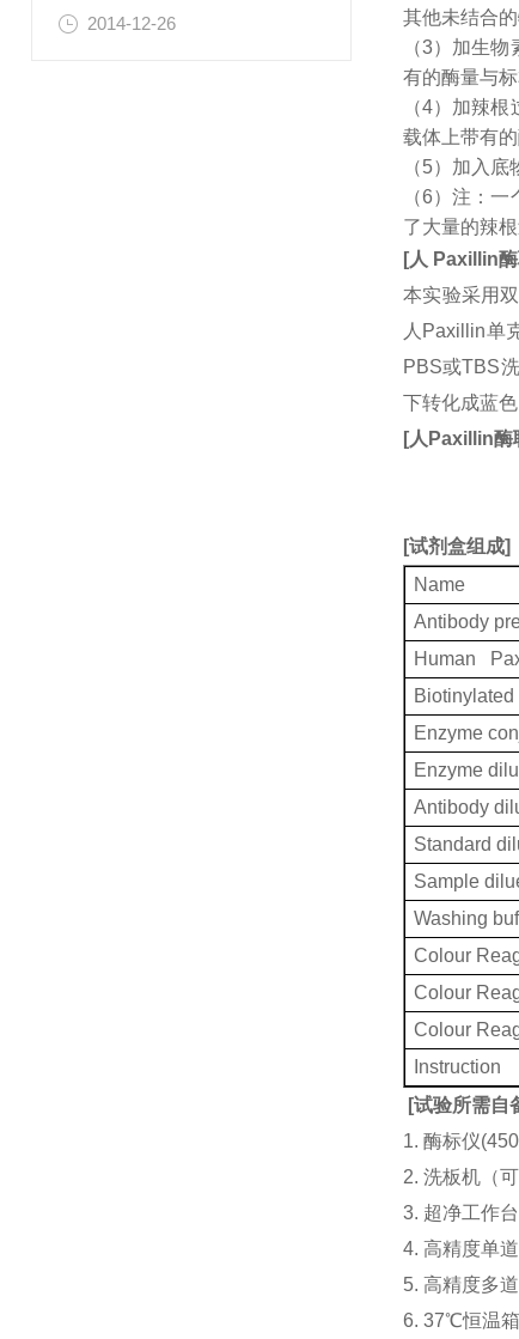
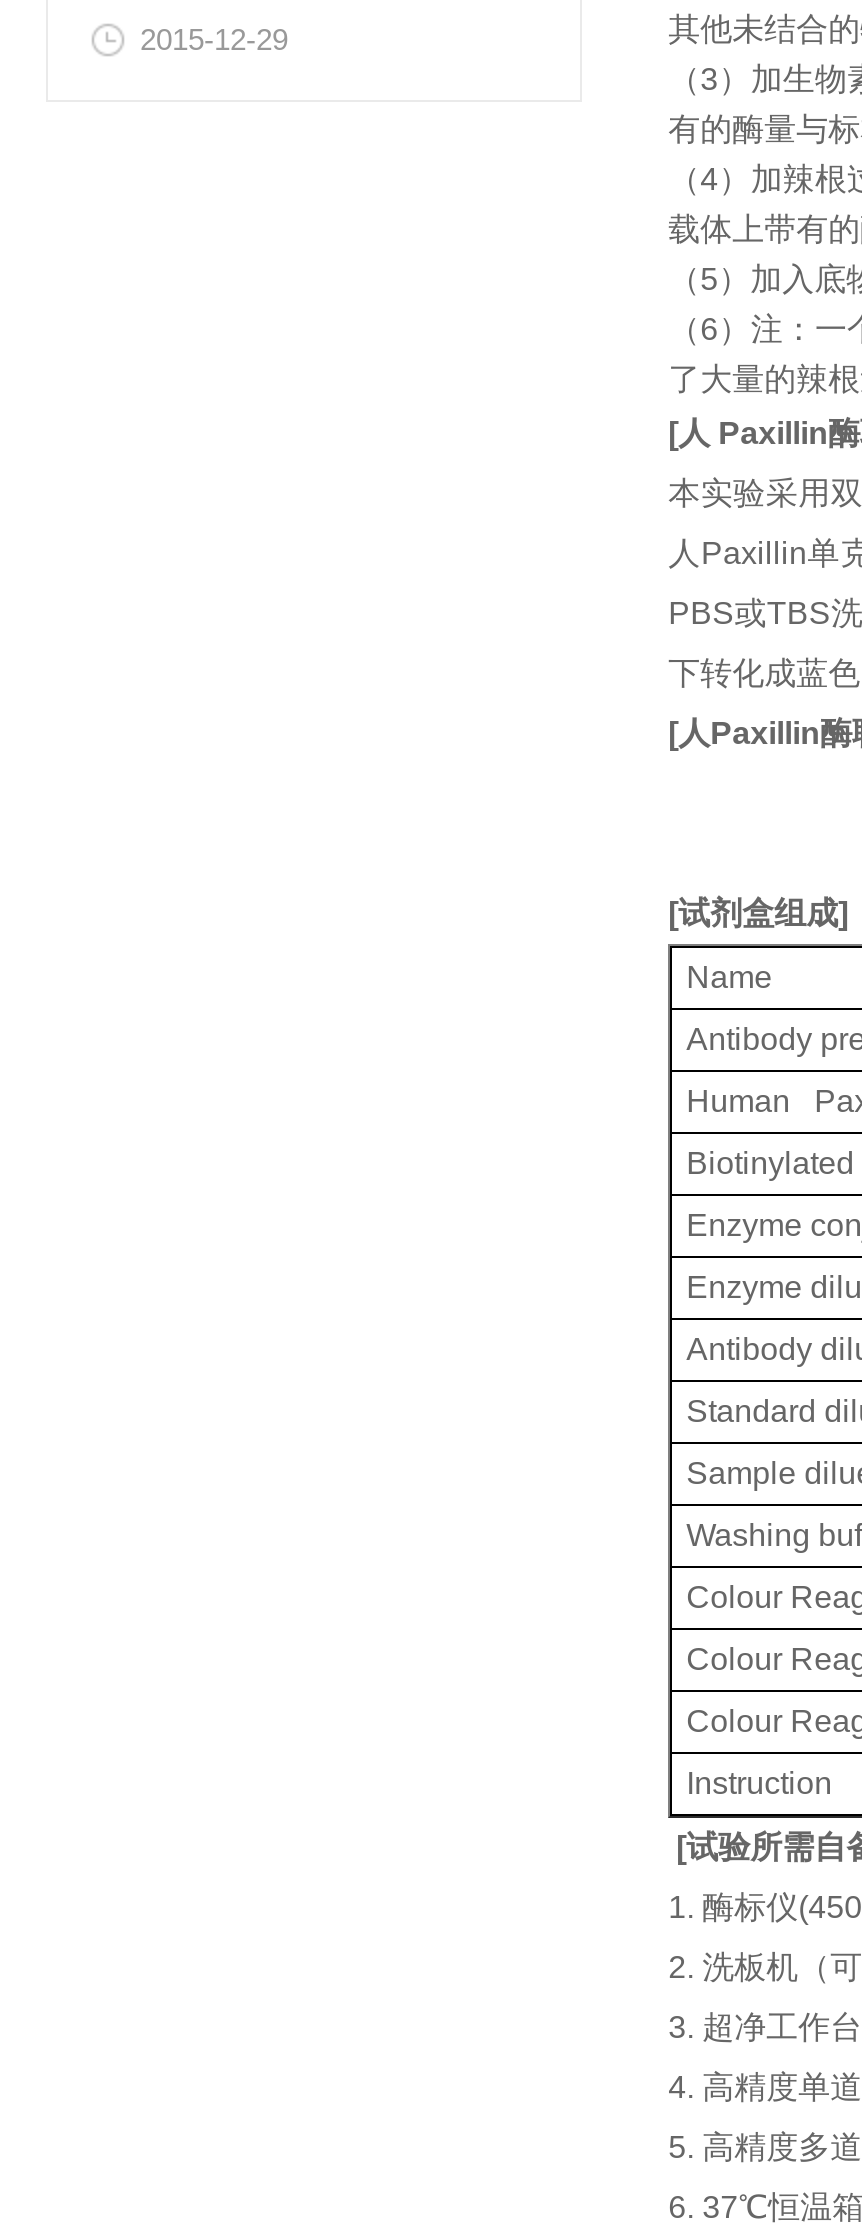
- 2014-12-26
+ 2015-12-29
